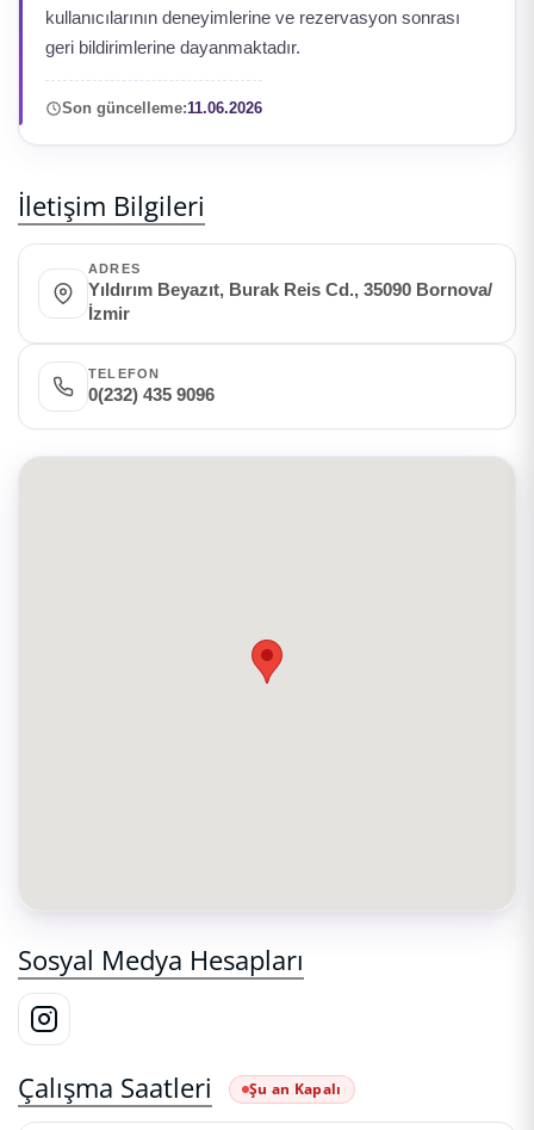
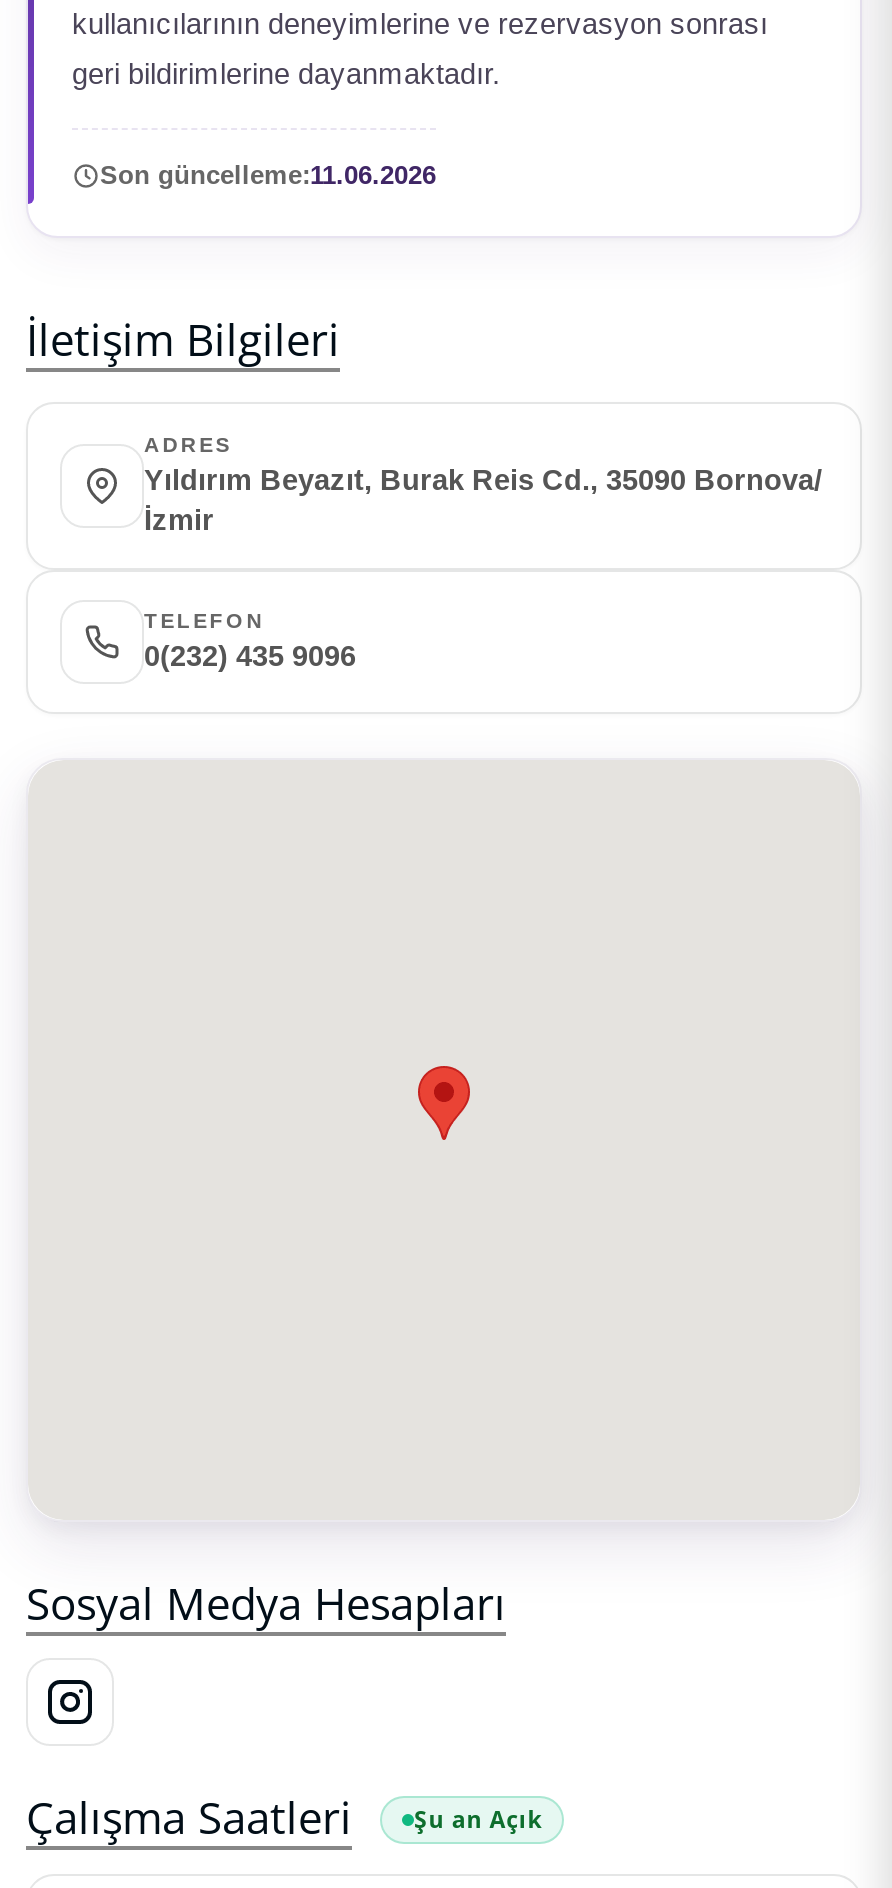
- Şu an Kapalı
+ Şu an Açık
